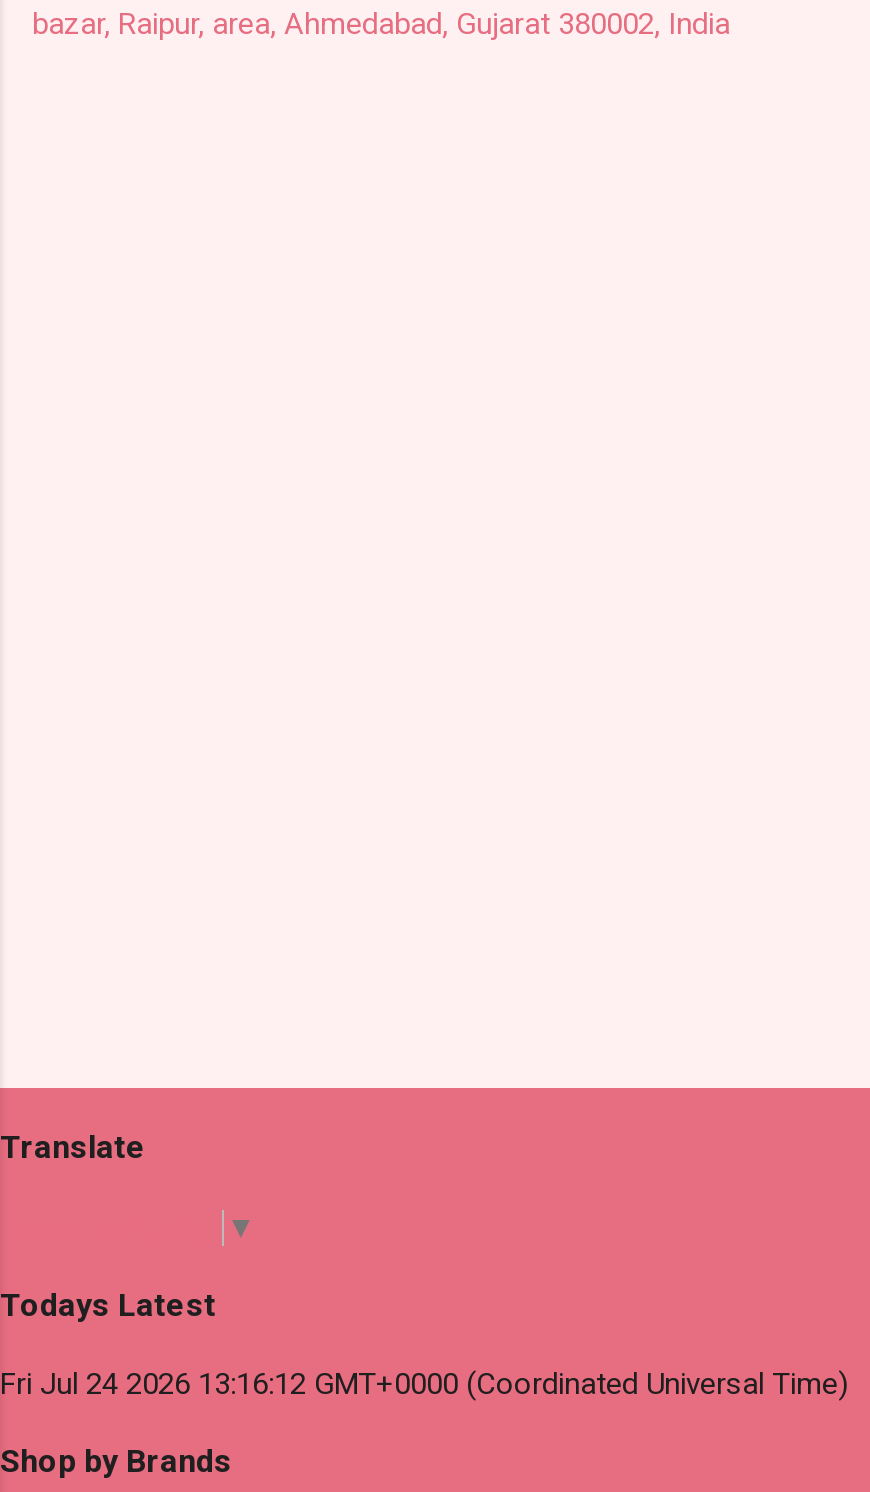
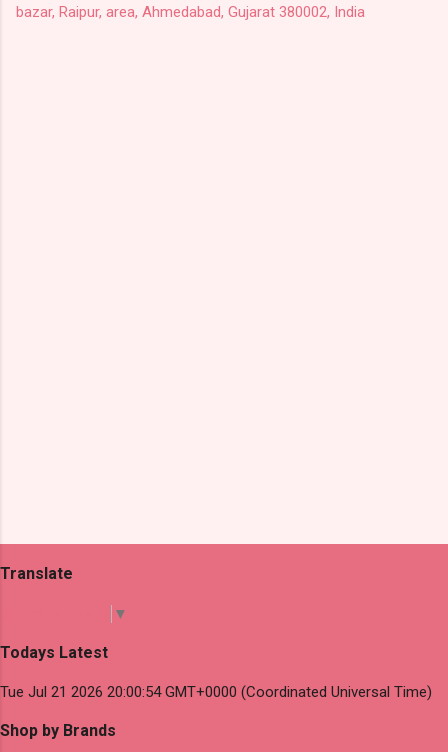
- Fri Jul 24 2026 13:16:12 GMT+0000 (Coordinated Universal Time)
+ Tue Jul 21 2026 20:00:54 GMT+0000 (Coordinated Universal Time)
